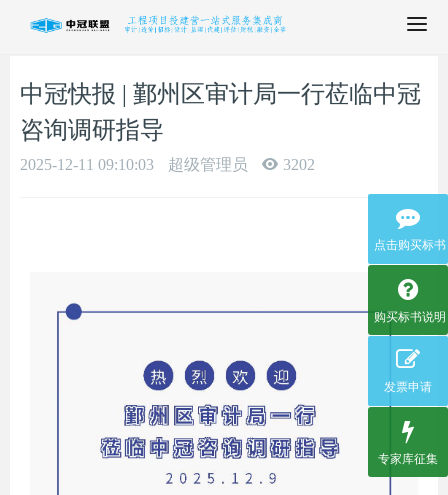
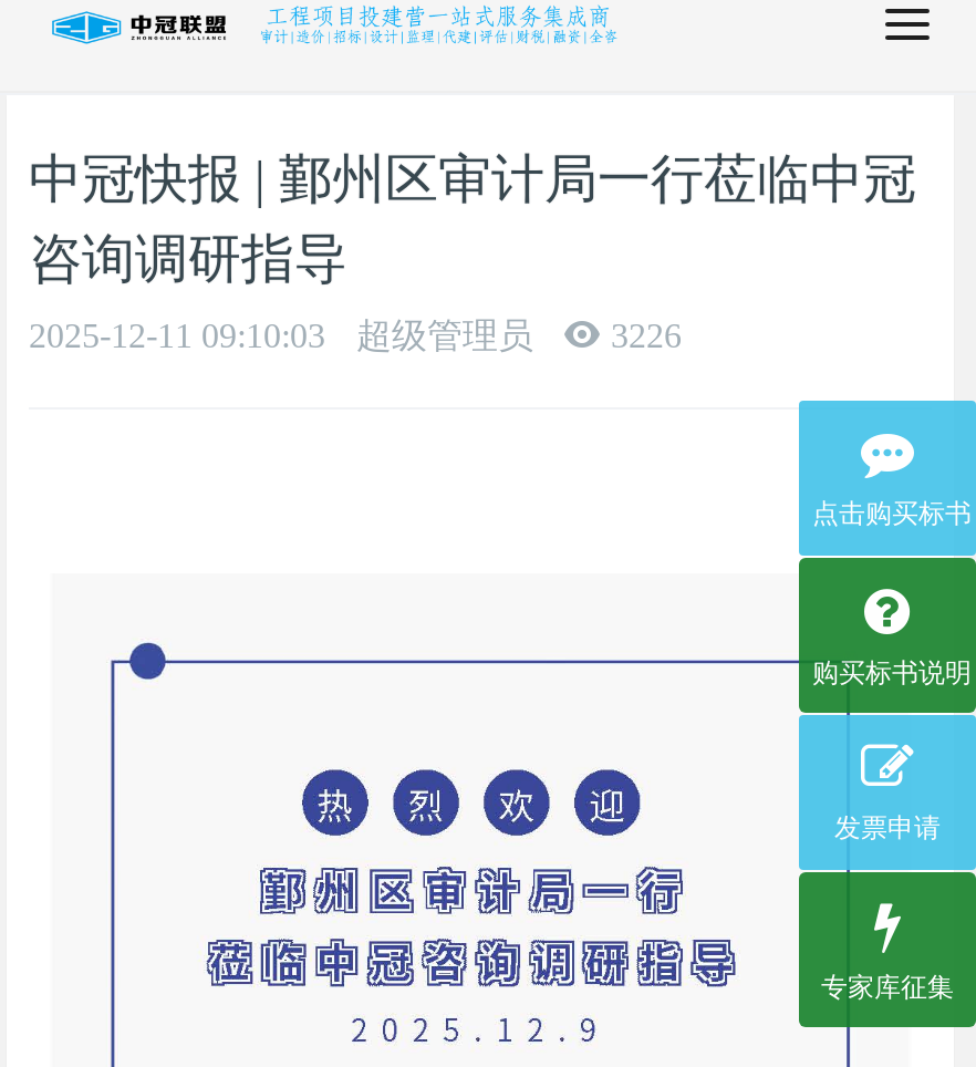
- 3202
+ 3226
